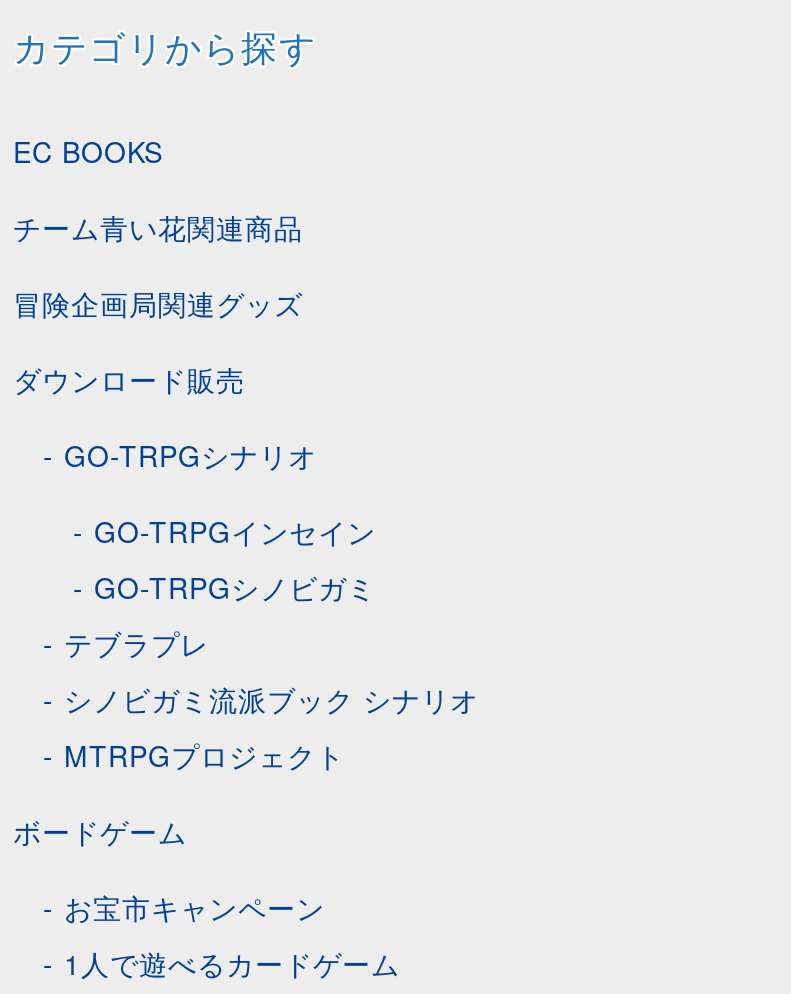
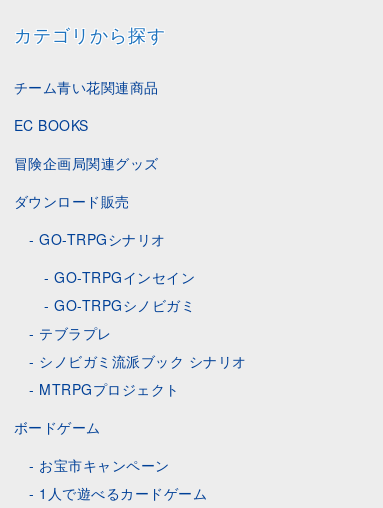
moved down: EC BOOKS

moved up: チーム青い花関連商品
